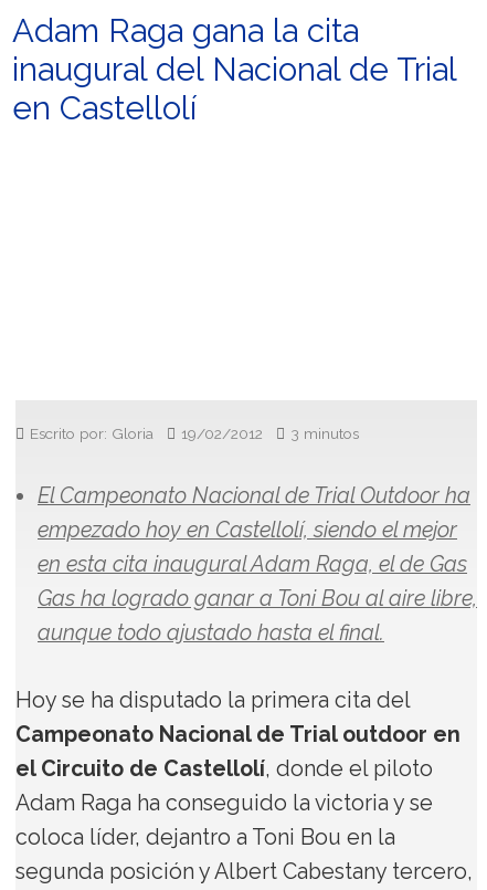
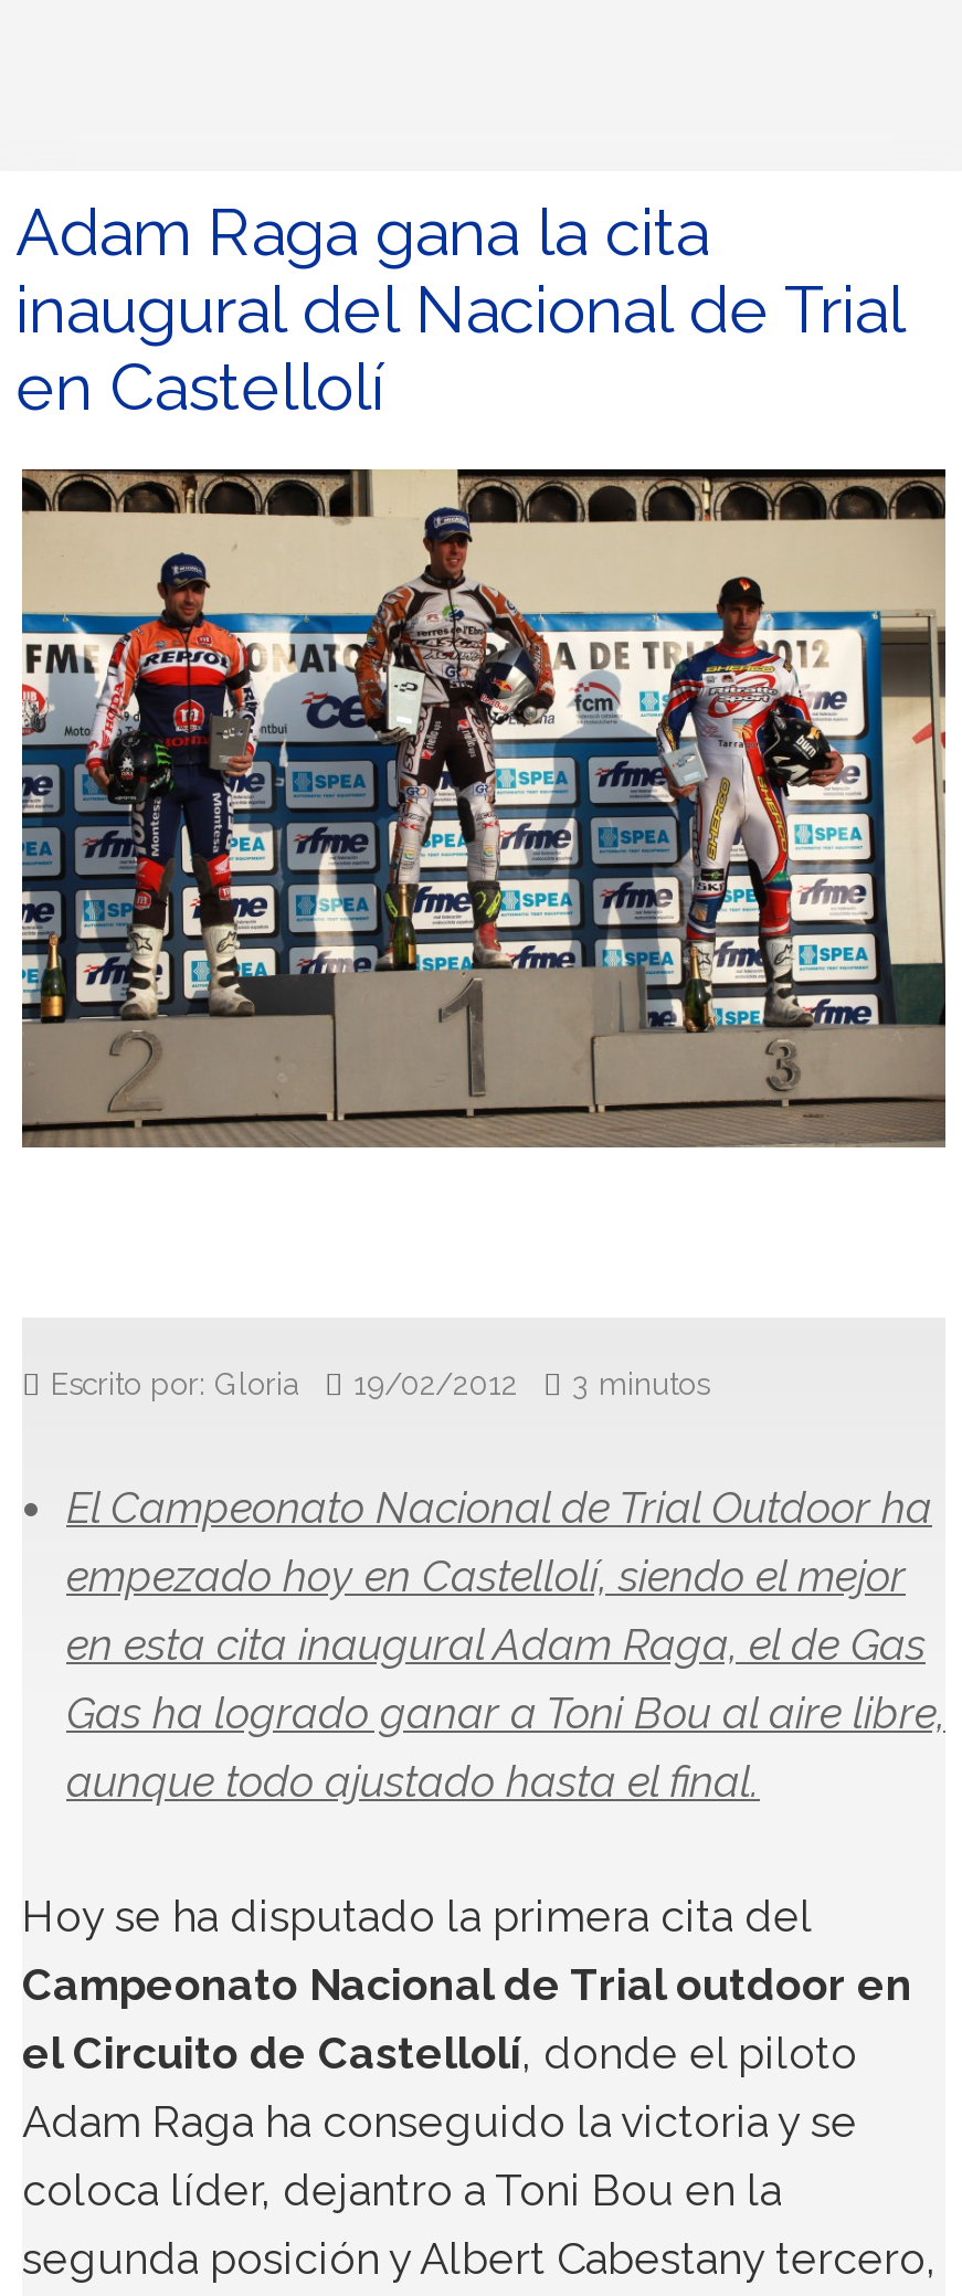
+ [image]
